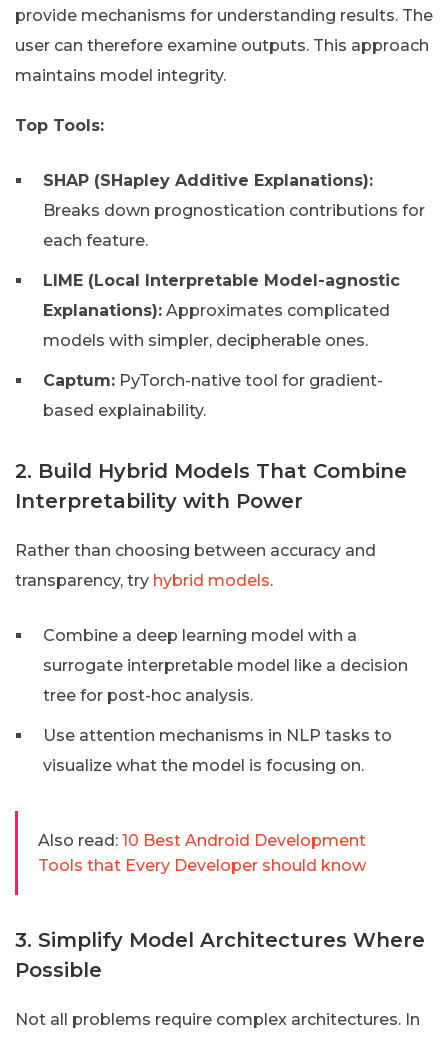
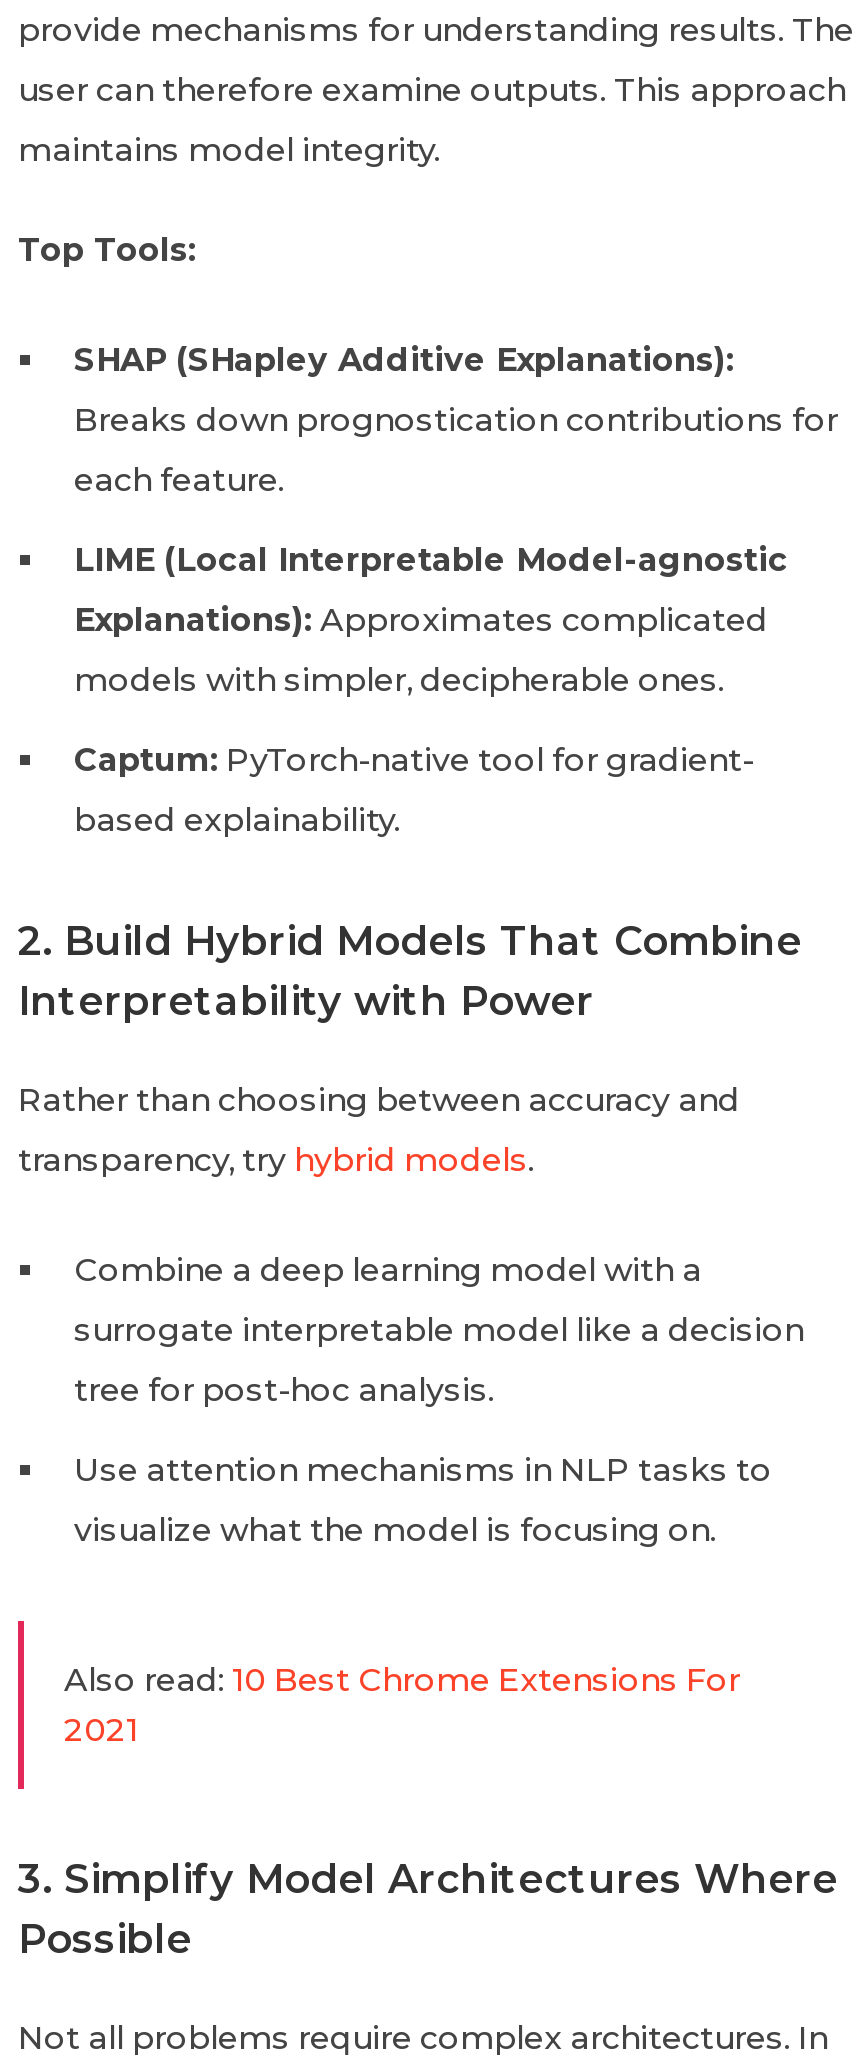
- Also read: 10 Best Android Development
- Tools that Every Developer should know
+ Also read: 10 Best Chrome Extensions For
+ 2021
